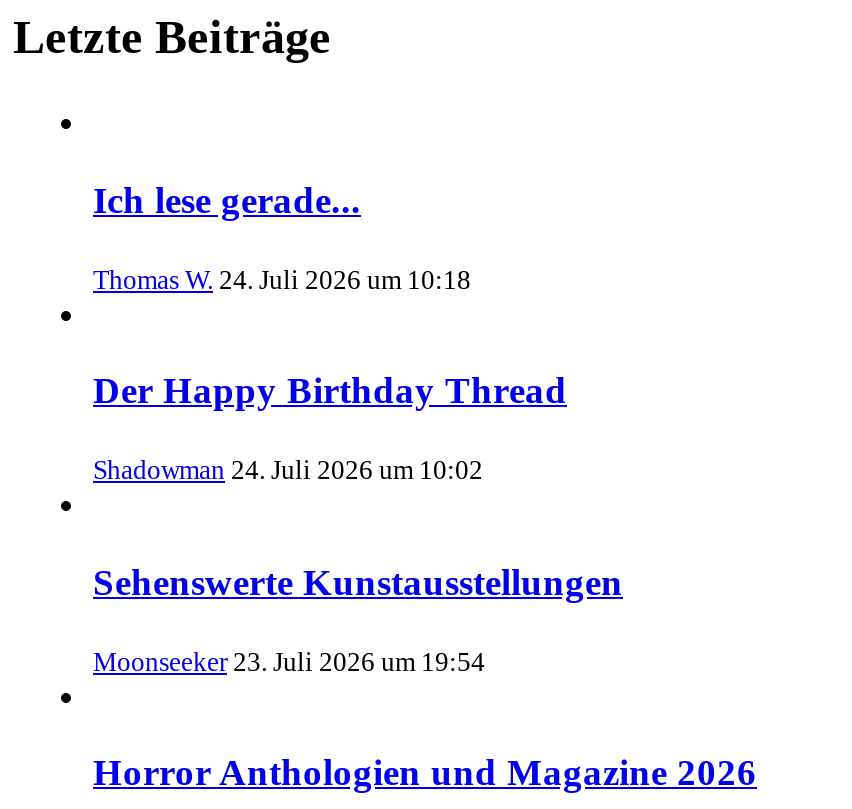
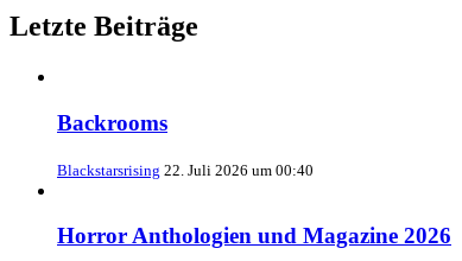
- Ich lese gerade...
- Thomas W. 24. Juli 2026 um 10:18
- Der Happy Birthday Thread
- Shadowman 24. Juli 2026 um 10:02
- Sehenswerte Kunstausstellungen
- Moonseeker 23. Juli 2026 um 19:54
+ Backrooms
+ Blackstarsrising 22. Juli 2026 um 00:40
